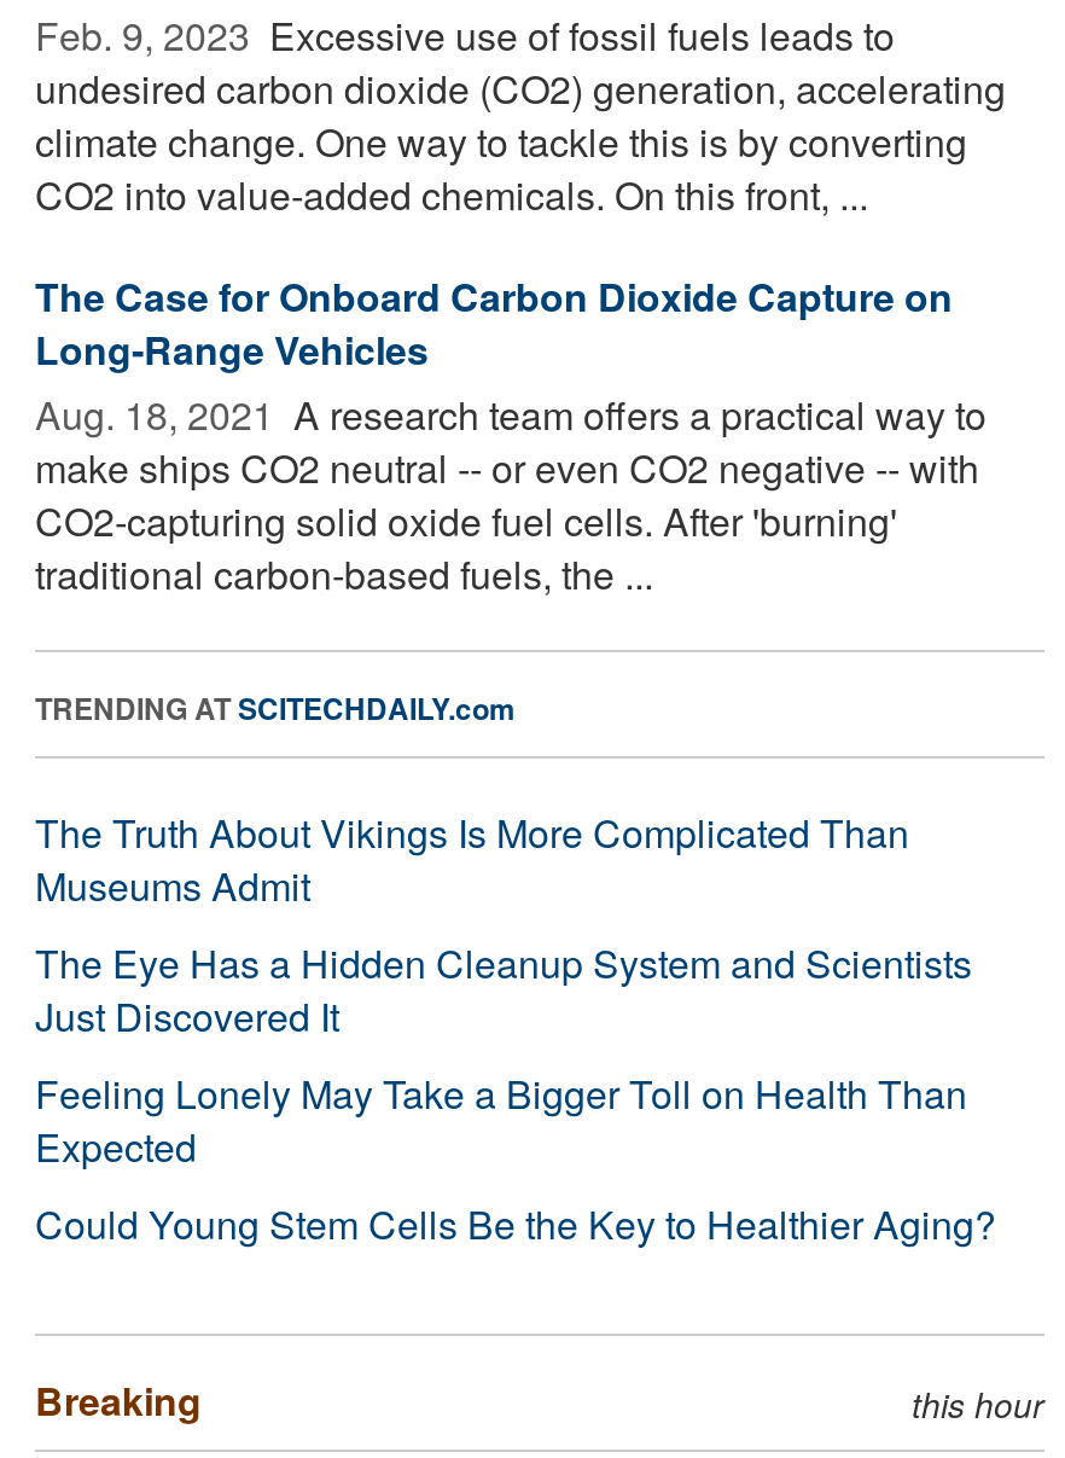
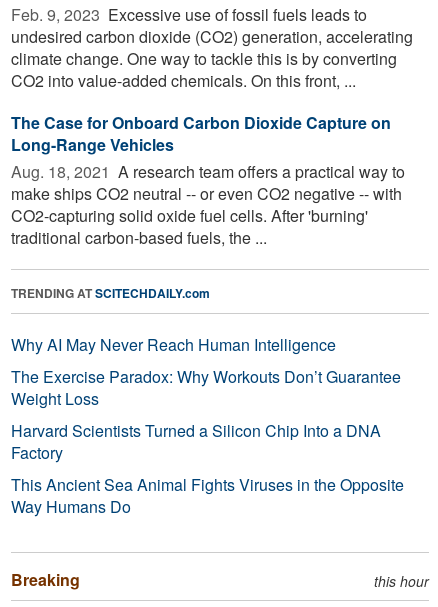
- The Truth About Vikings Is More Complicated Than
- Museums Admit
- The Eye Has a Hidden Cleanup System and Scientists
- Just Discovered It
- Feeling Lonely May Take a Bigger Toll on Health Than
- Expected
- Could Young Stem Cells Be the Key to Healthier Aging?
+ Why AI May Never Reach Human Intelligence
+ The Exercise Paradox: Why Workouts Don’t Guarantee
+ Weight Loss
+ Harvard Scientists Turned a Silicon Chip Into a DNA
+ Factory
+ This Ancient Sea Animal Fights Viruses in the Opposite
+ Way Humans Do
